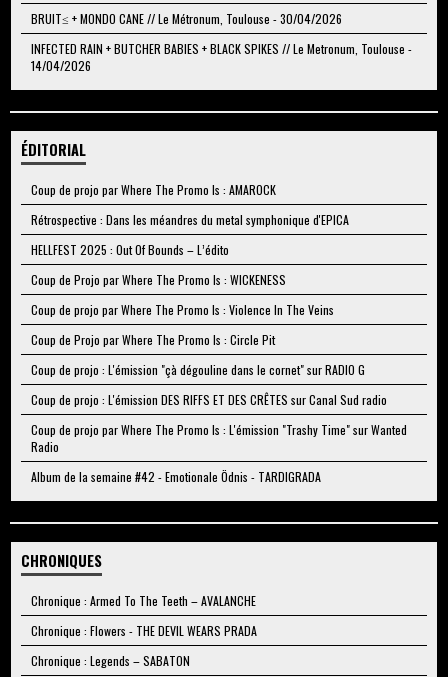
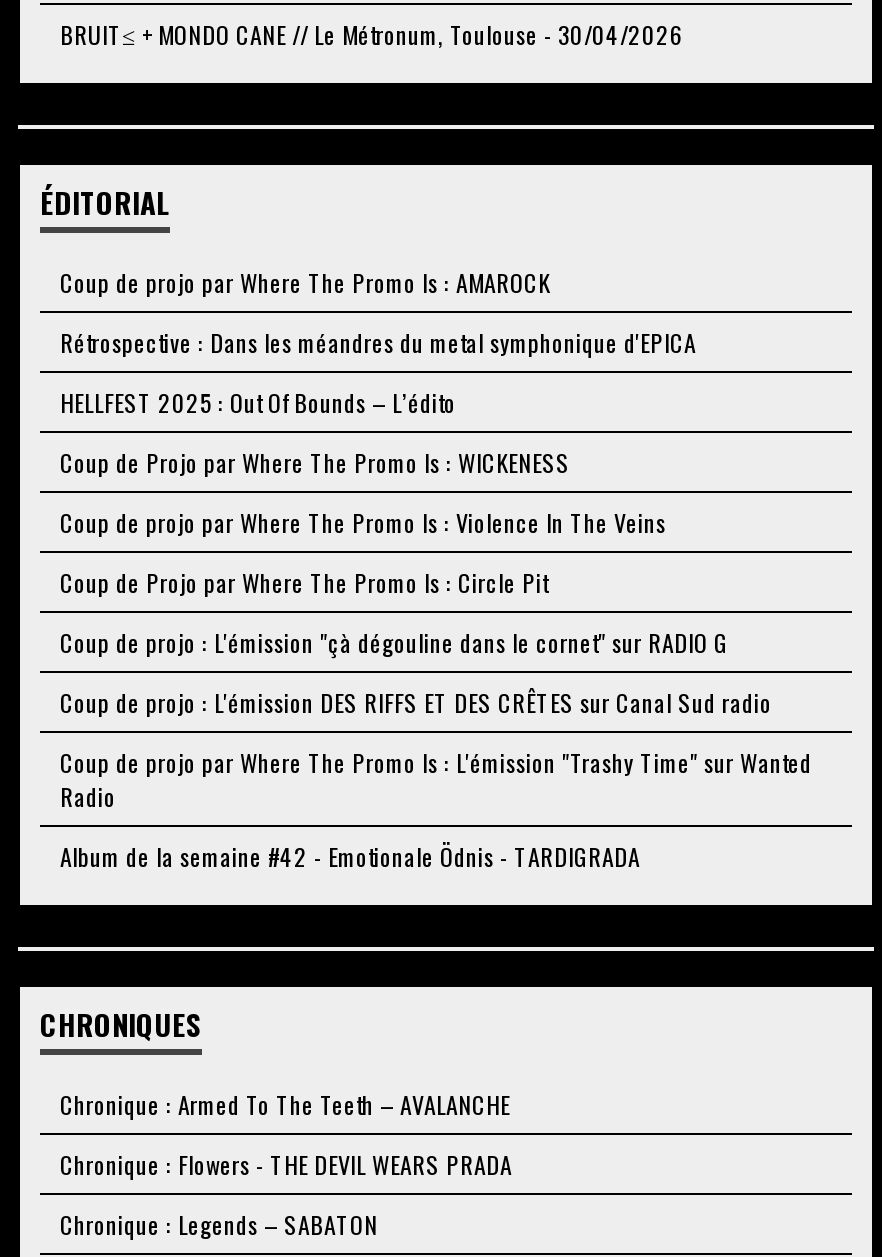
- INFECTED RAIN + BUTCHER BABIES + BLACK SPIKES // Le Metronum, Toulouse -
- 14/04/2026
